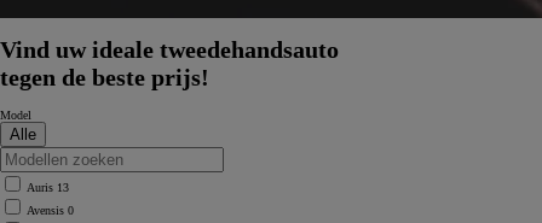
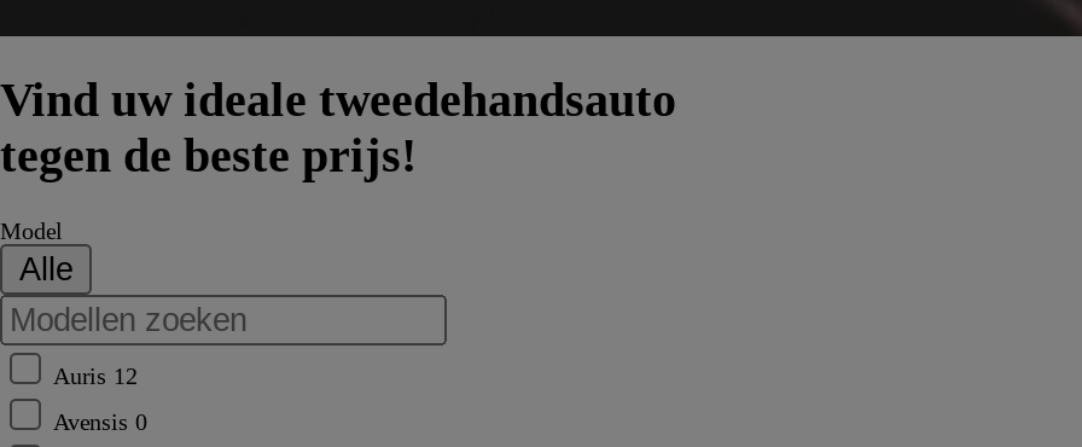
- Auris 13
+ Auris 12
